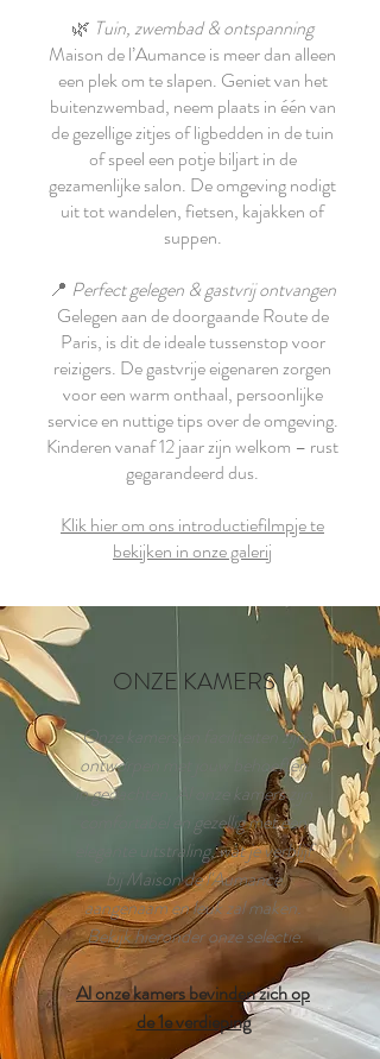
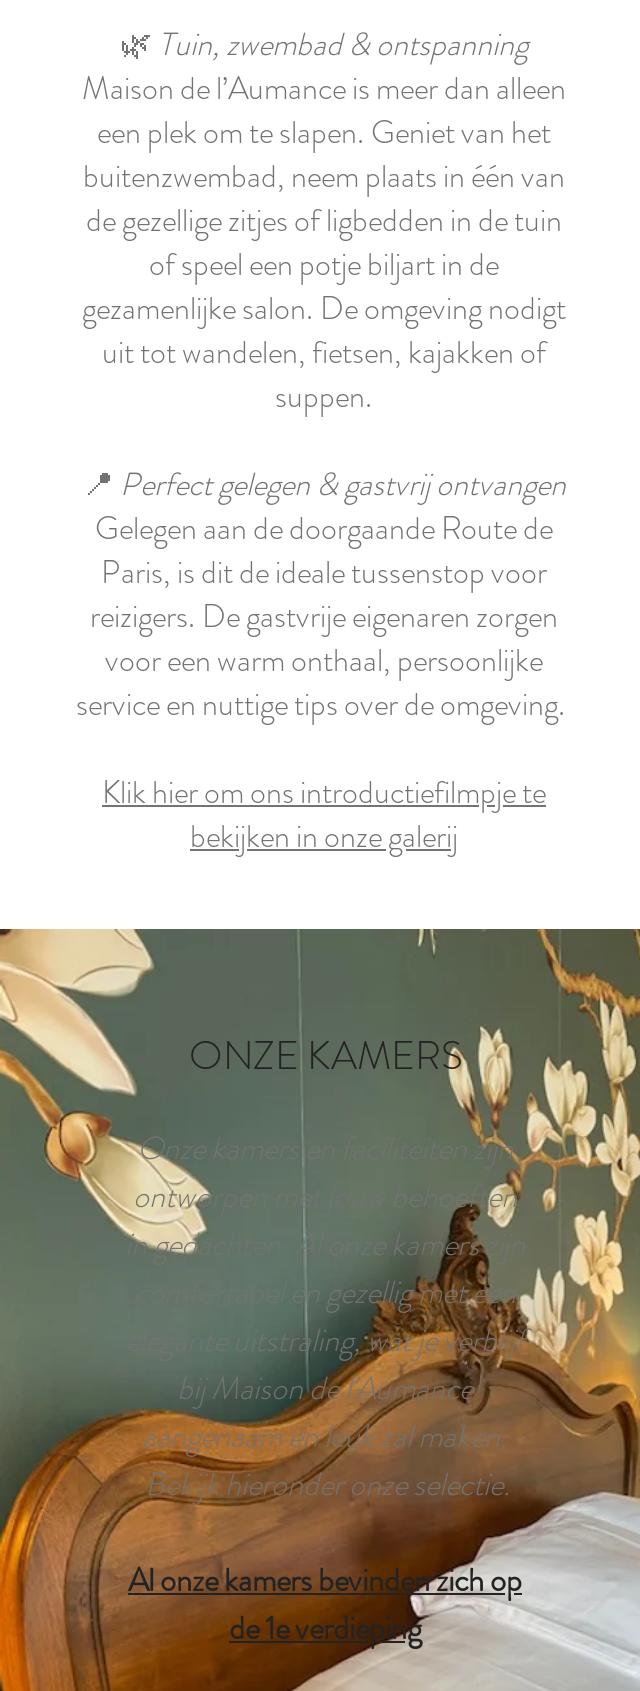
- Kinderen vanaf 12 jaar zijn welkom – rust
- gegarandeerd dus.
